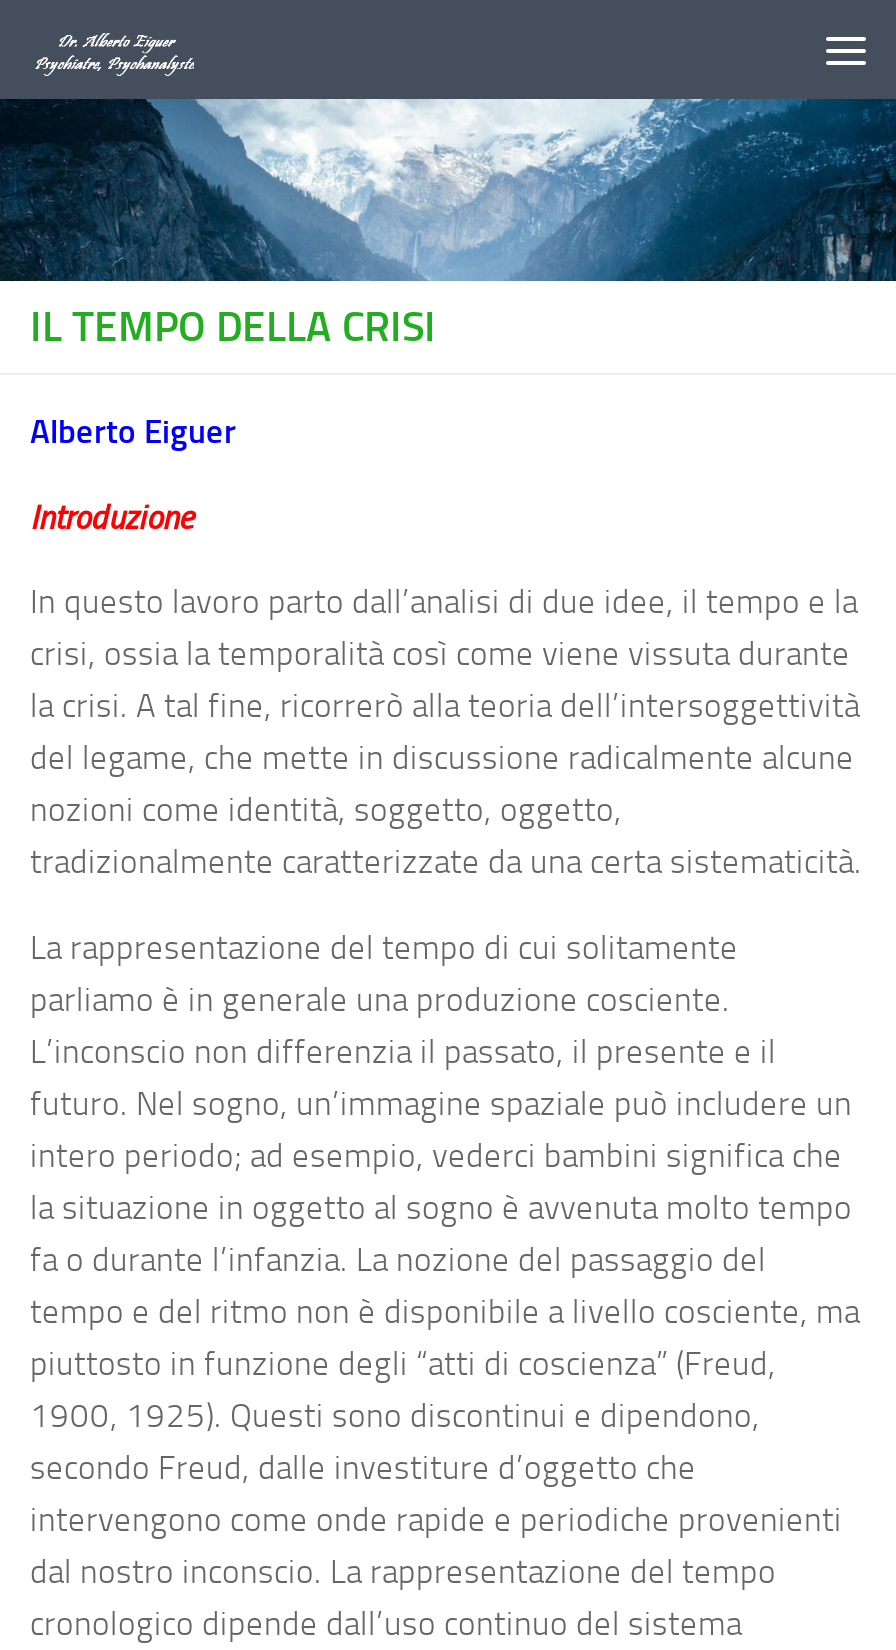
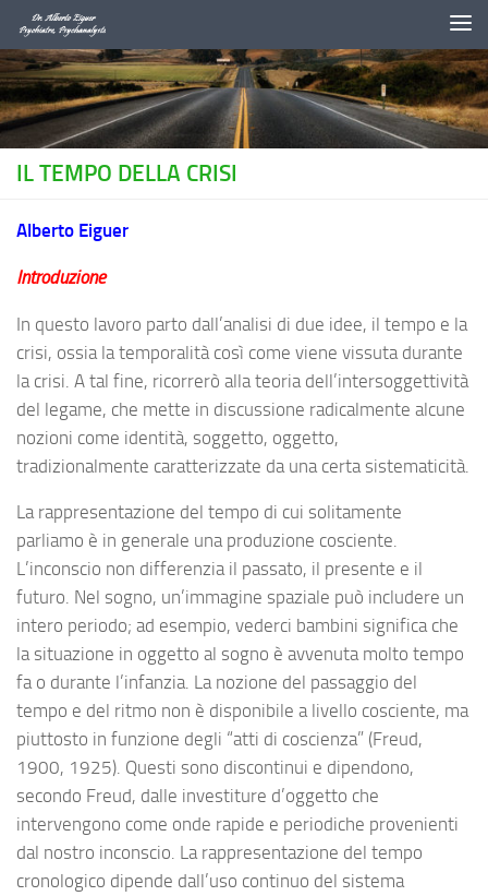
- [image]
+ [image]
